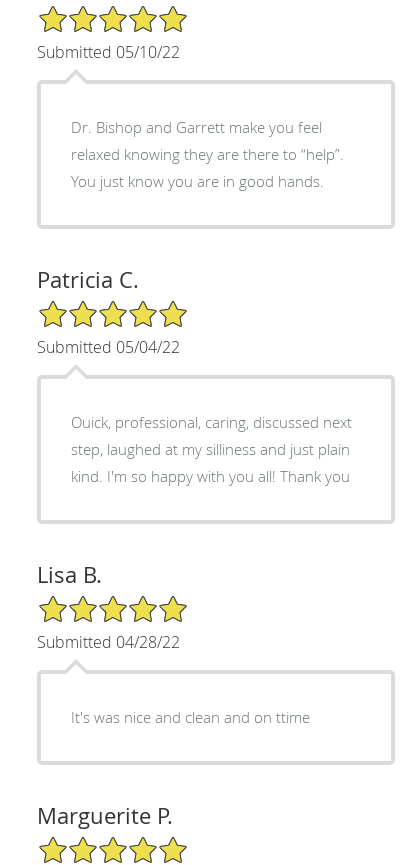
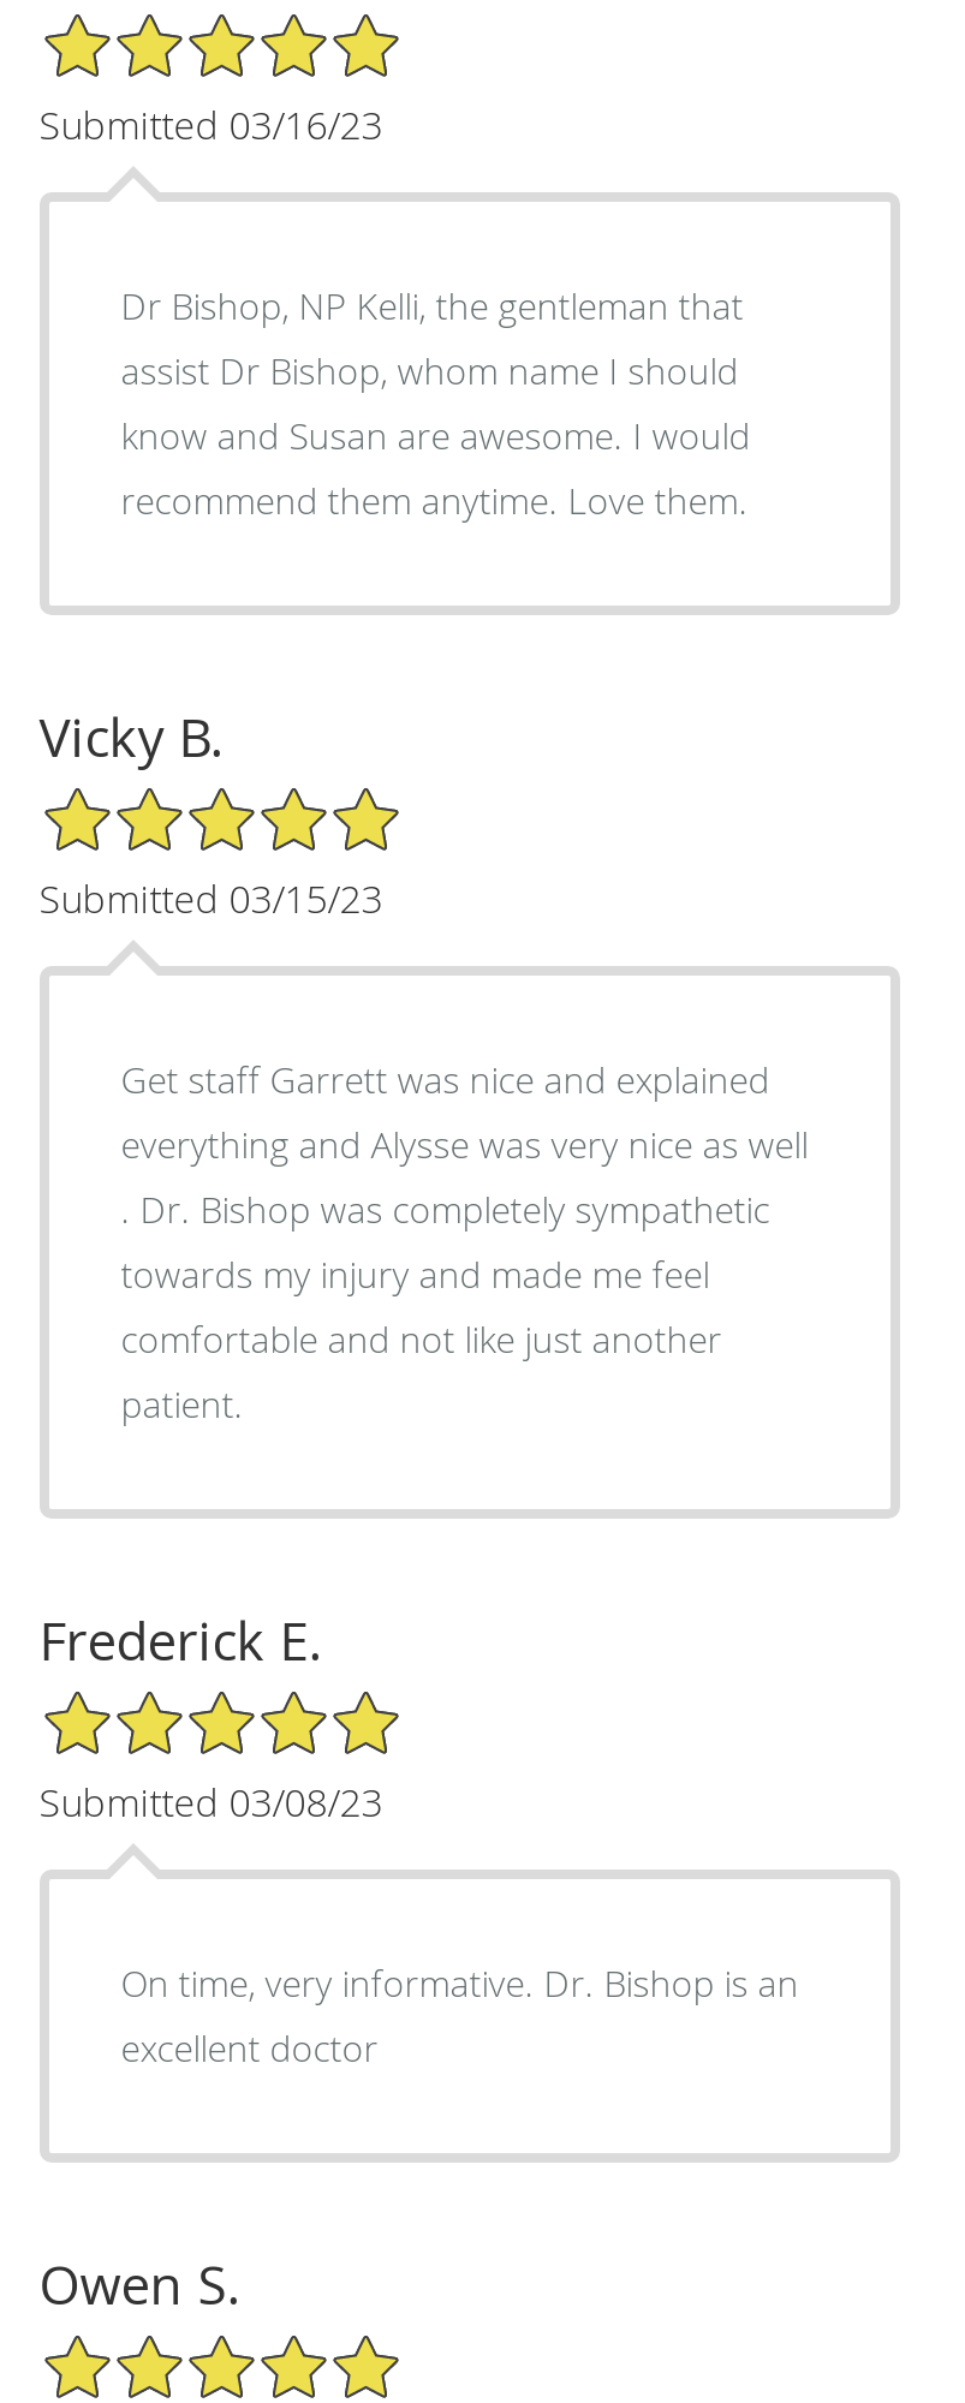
- Submitted 05/10/22
+ Submitted 03/16/23

- Dr. Bishop and Garrett make you feel
- relaxed knowing they are there to “help”.
- You just know you are in good hands.
+ Dr Bishop, NP Kelli, the gentleman that
+ assist Dr Bishop, whom name I should
+ know and Susan are awesome. I would
+ recommend them anytime. Love them.

- Patricia C.
+ Vicky B.

- Submitted 05/04/22
+ Submitted 03/15/23

- Ouick, professional, caring, discussed next
- step, laughed at my silliness and just plain
- kind. I'm so happy with you all! Thank you
+ Get staff Garrett was nice and explained
+ everything and Alysse was very nice as well
+ . Dr. Bishop was completely sympathetic
+ towards my injury and made me feel
+ comfortable and not like just another
+ patient.

- Lisa B.
+ Frederick E.

- Submitted 04/28/22
+ Submitted 03/08/23

- It's was nice and clean and on ttime
+ On time, very informative. Dr. Bishop is an
+ excellent doctor

- Marguerite P.
+ Owen S.
